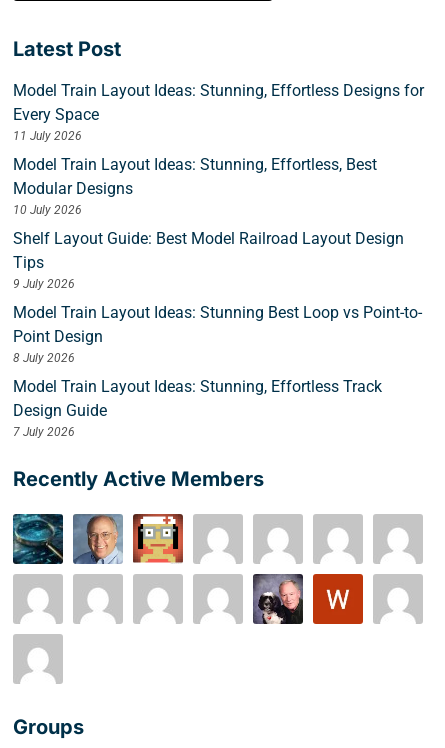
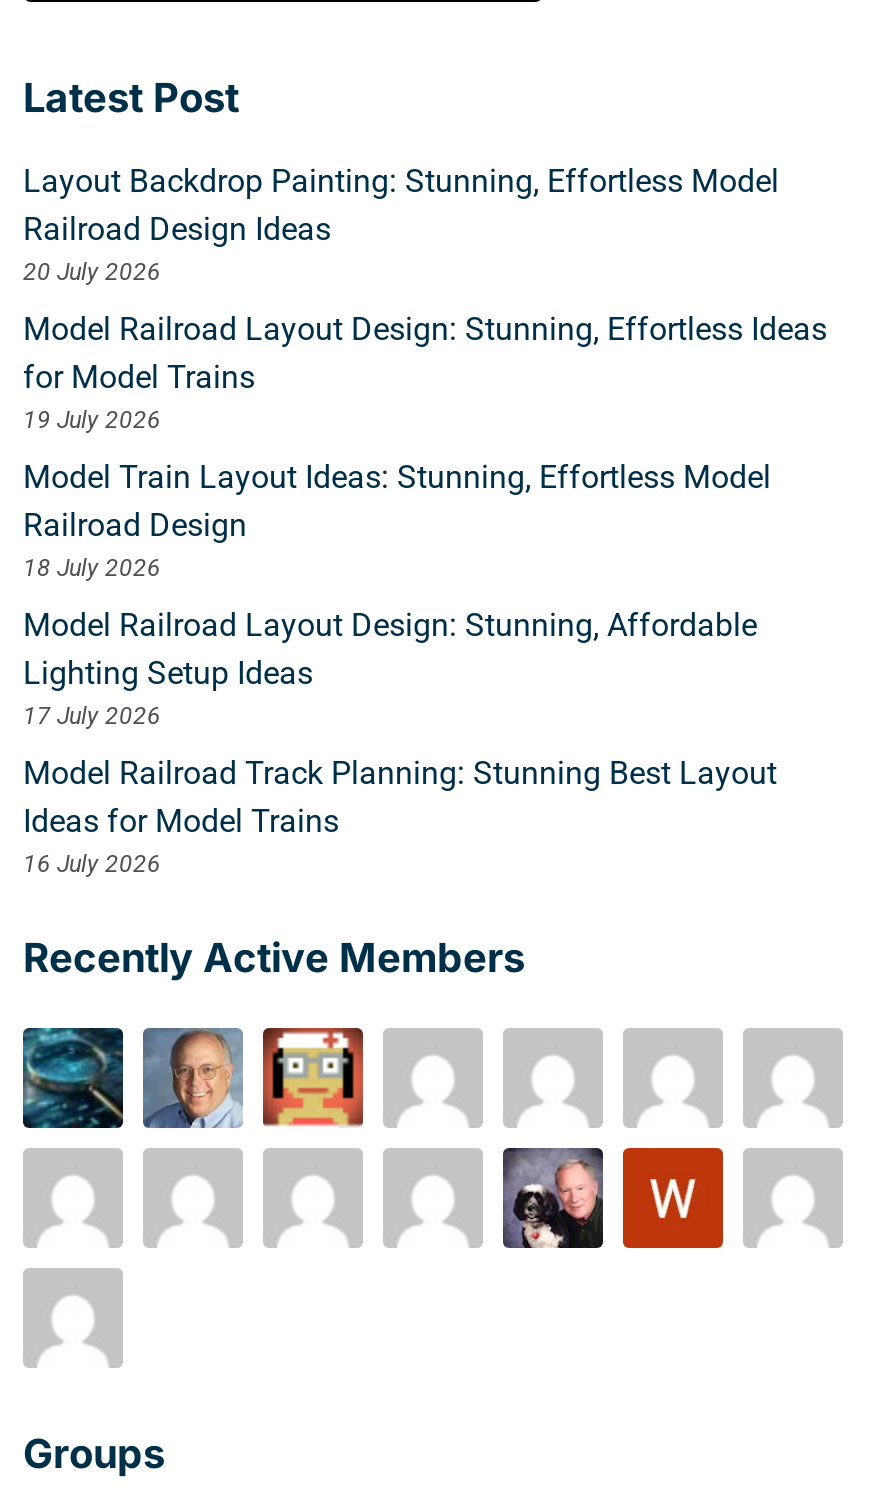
- Model Train Layout Ideas: Stunning, Effortless Designs for
- Every Space
- 11 July 2026
+ Layout Backdrop Painting: Stunning, Effortless Model
+ Railroad Design Ideas
+ 20 July 2026

- Model Train Layout Ideas: Stunning, Effortless, Best
- Modular Designs
- 10 July 2026
+ Model Railroad Layout Design: Stunning, Effortless Ideas
+ for Model Trains
+ 19 July 2026

- Shelf Layout Guide: Best Model Railroad Layout Design
- Tips
- 9 July 2026
+ Model Train Layout Ideas: Stunning, Effortless Model
+ Railroad Design
+ 18 July 2026

- Model Train Layout Ideas: Stunning Best Loop vs Point-to-
- Point Design
- 8 July 2026
+ Model Railroad Layout Design: Stunning, Affordable
+ Lighting Setup Ideas
+ 17 July 2026

- Model Train Layout Ideas: Stunning, Effortless Track
- Design Guide
- 7 July 2026
+ Model Railroad Track Planning: Stunning Best Layout
+ Ideas for Model Trains
+ 16 July 2026
